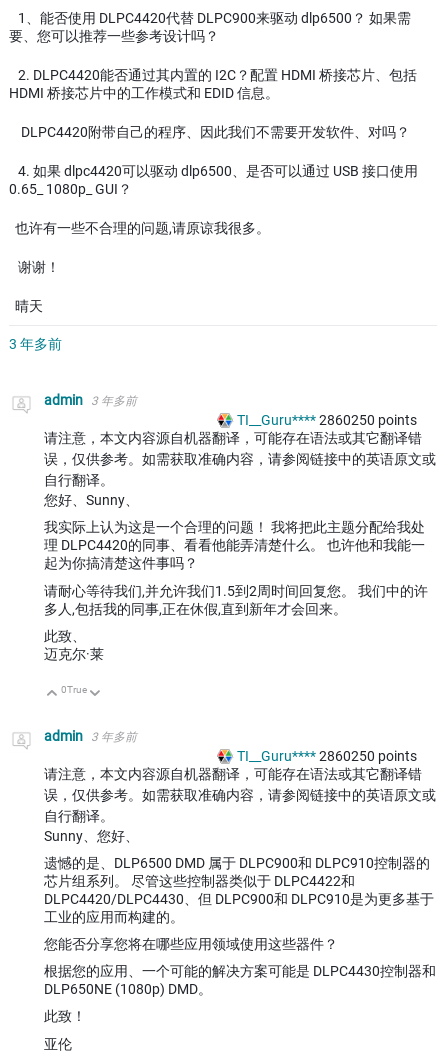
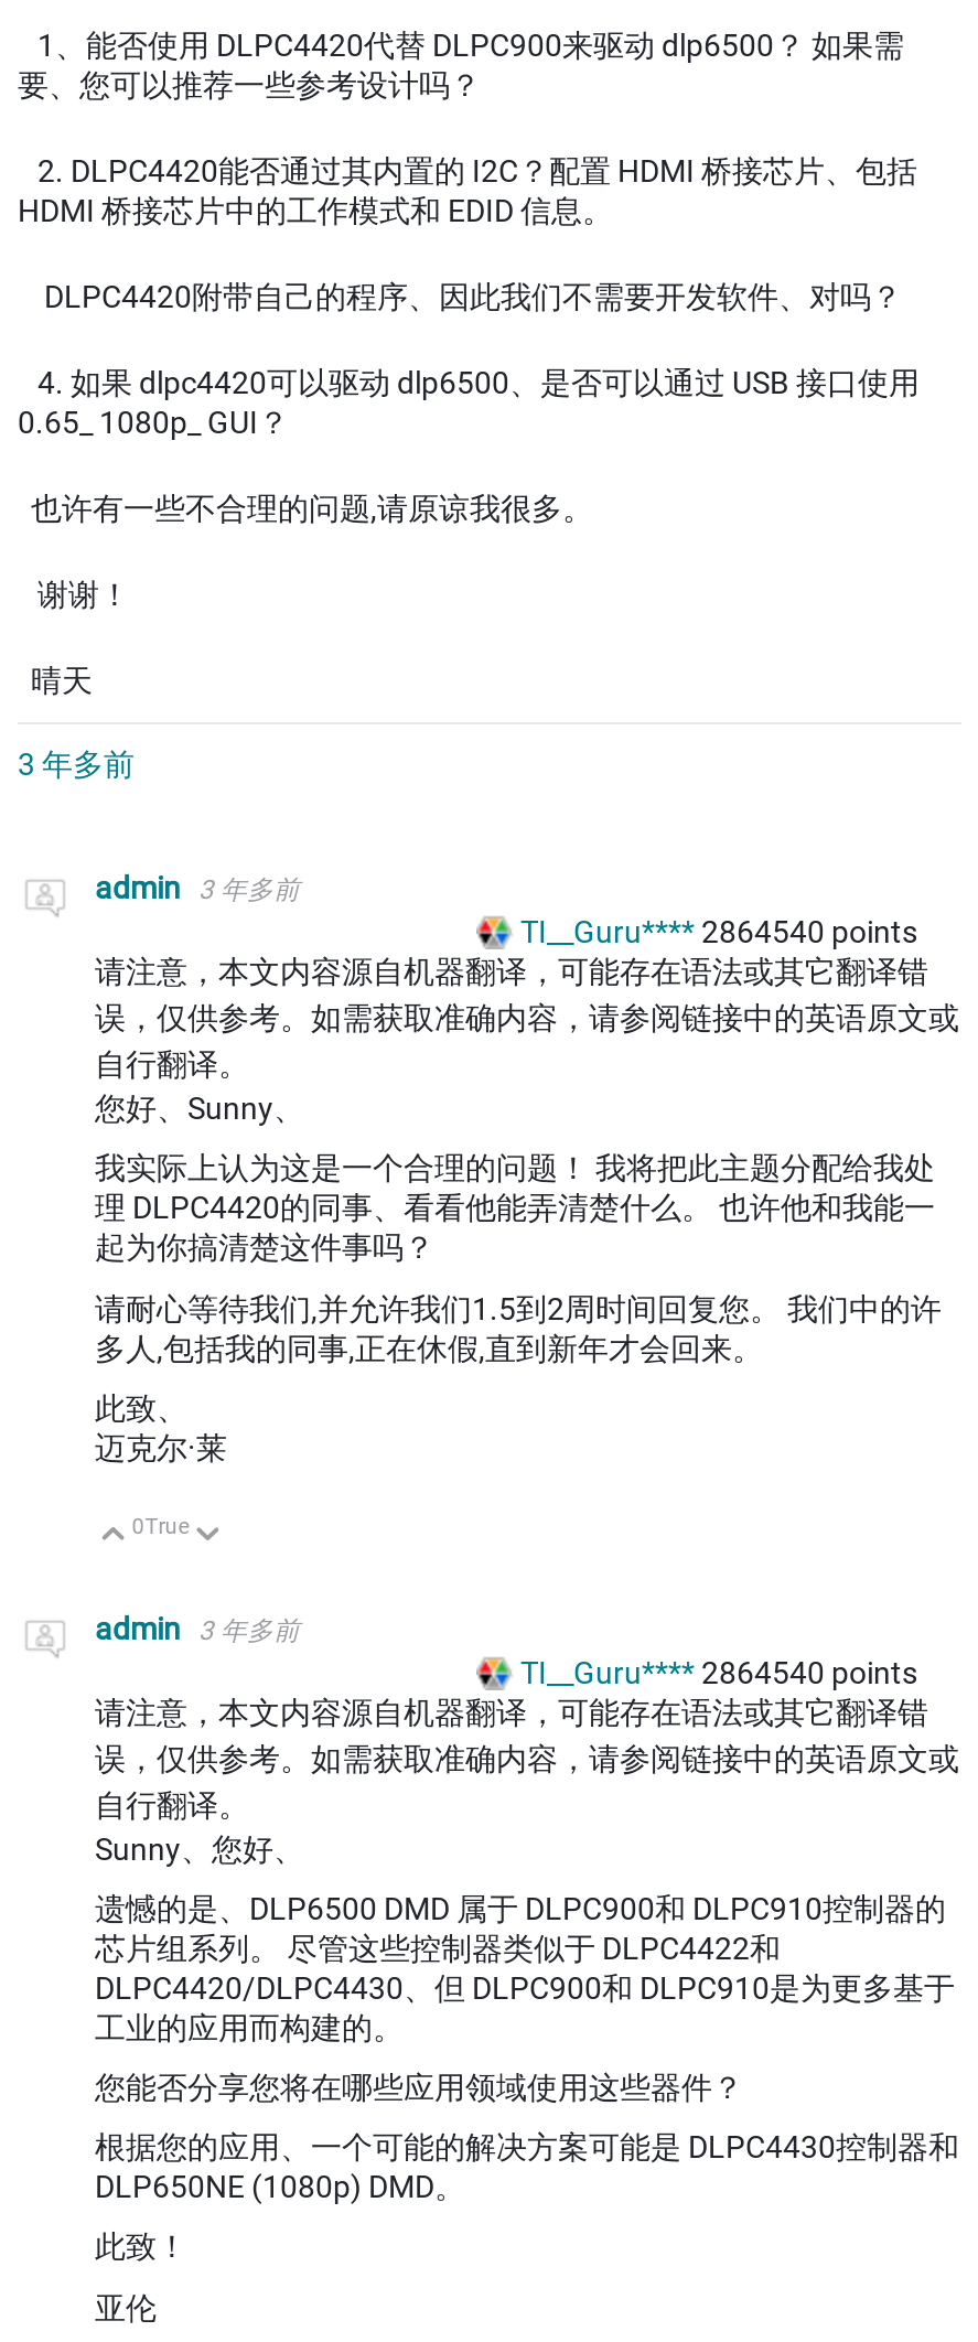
- TI__Guru**** 2860250 points
+ TI__Guru**** 2864540 points

- TI__Guru**** 2860250 points
+ TI__Guru**** 2864540 points
